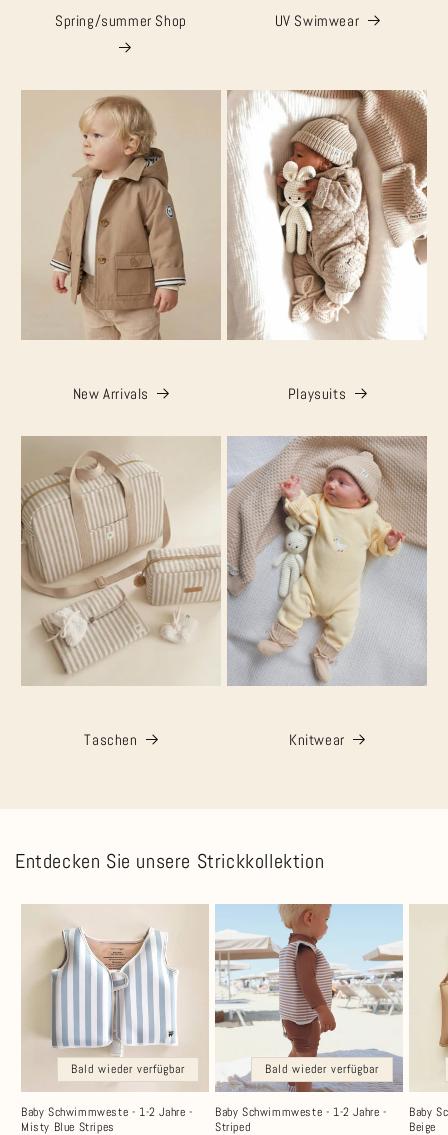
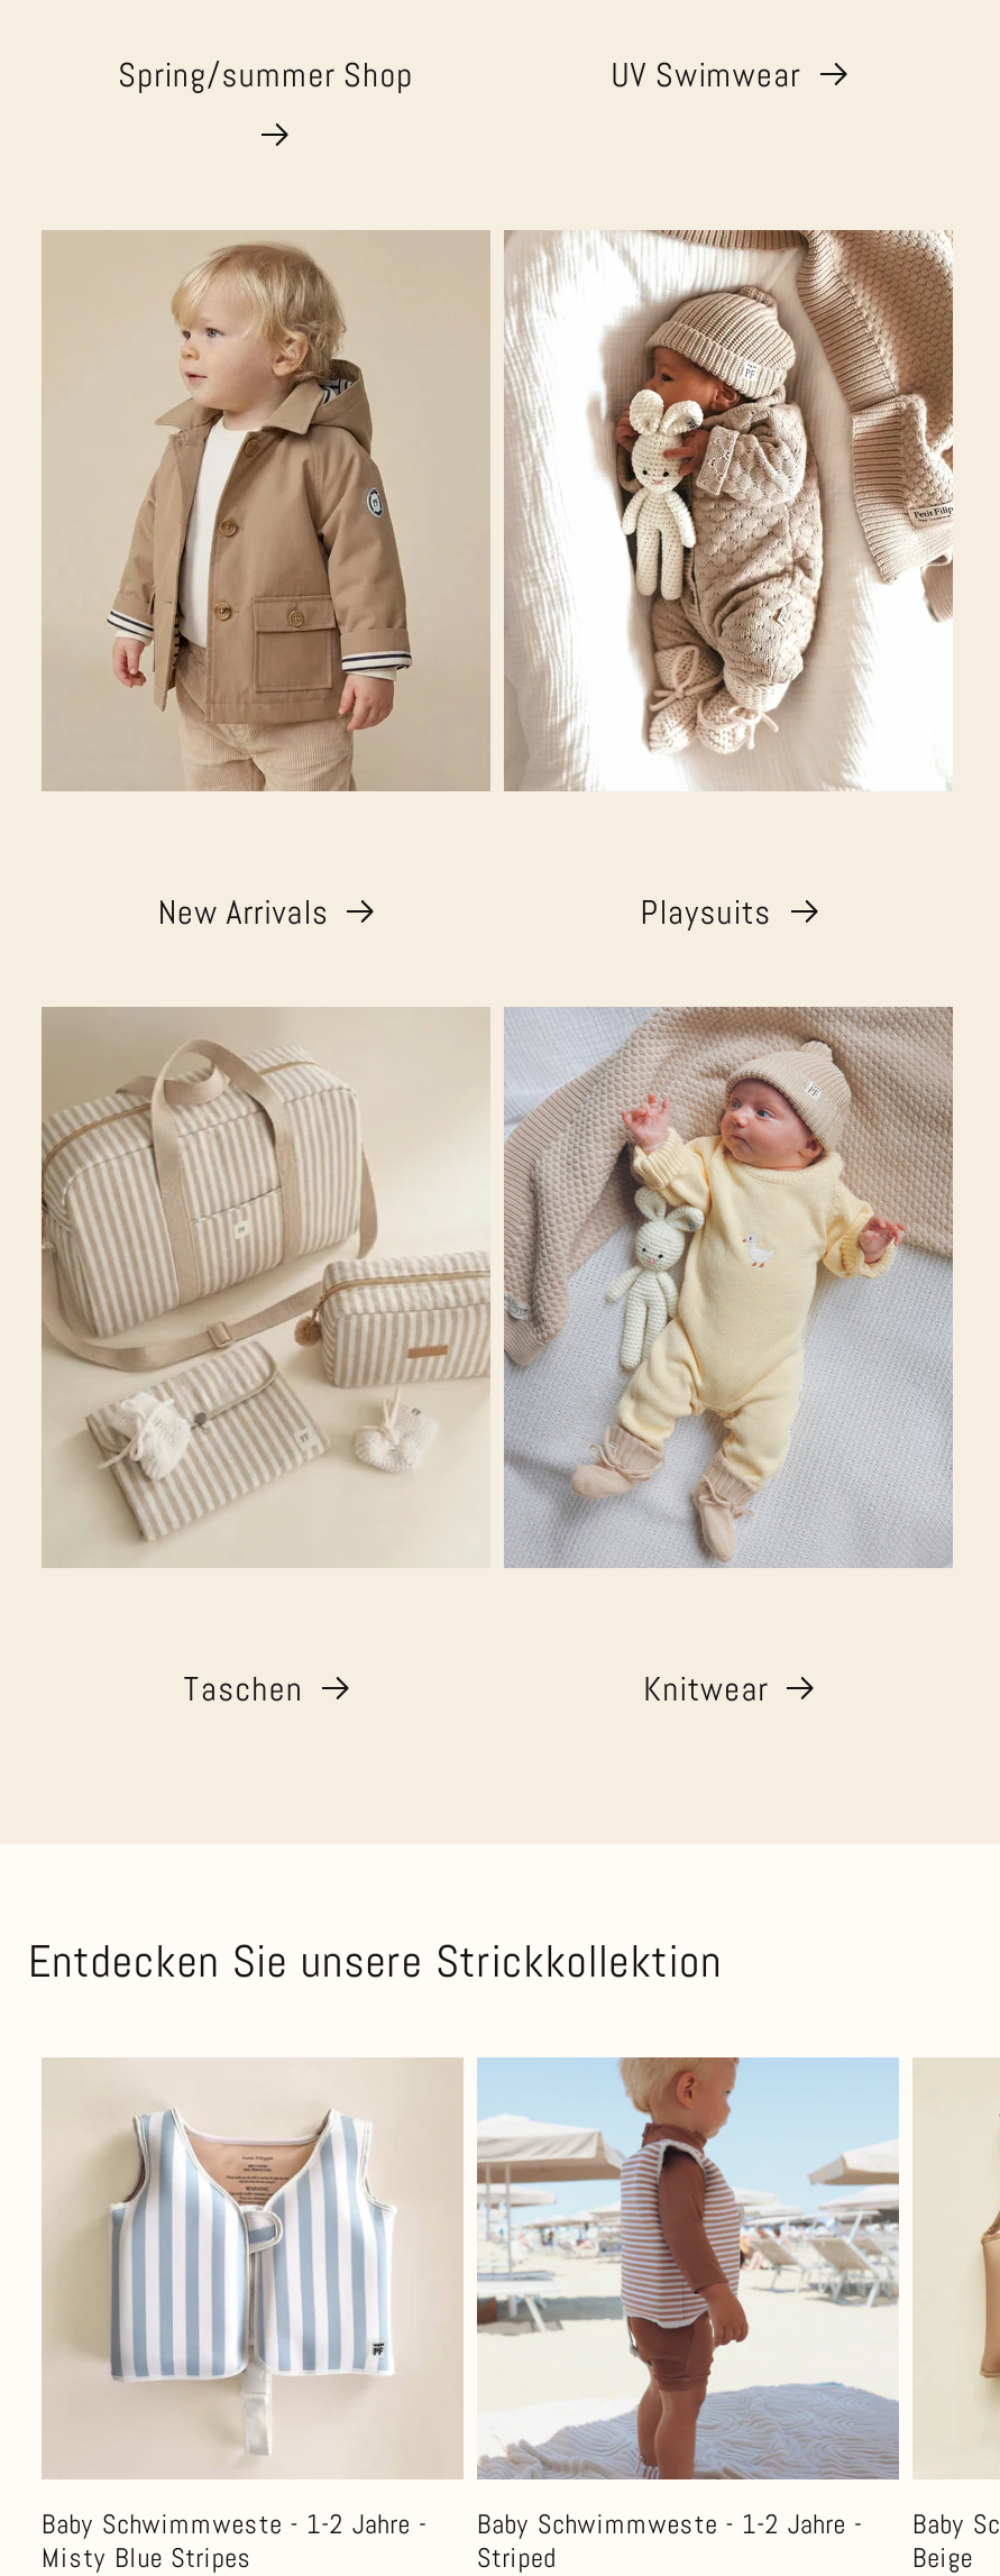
- Bald wieder verfügbar

- Bald wieder verfügbar
